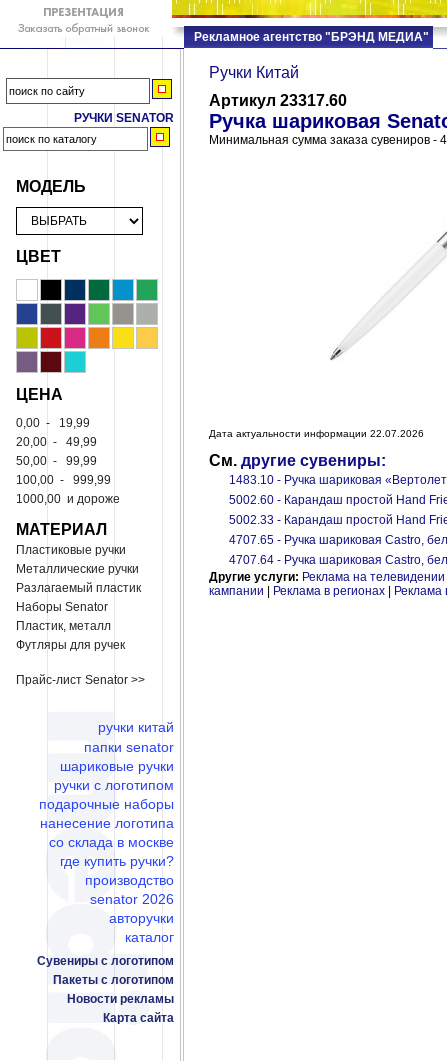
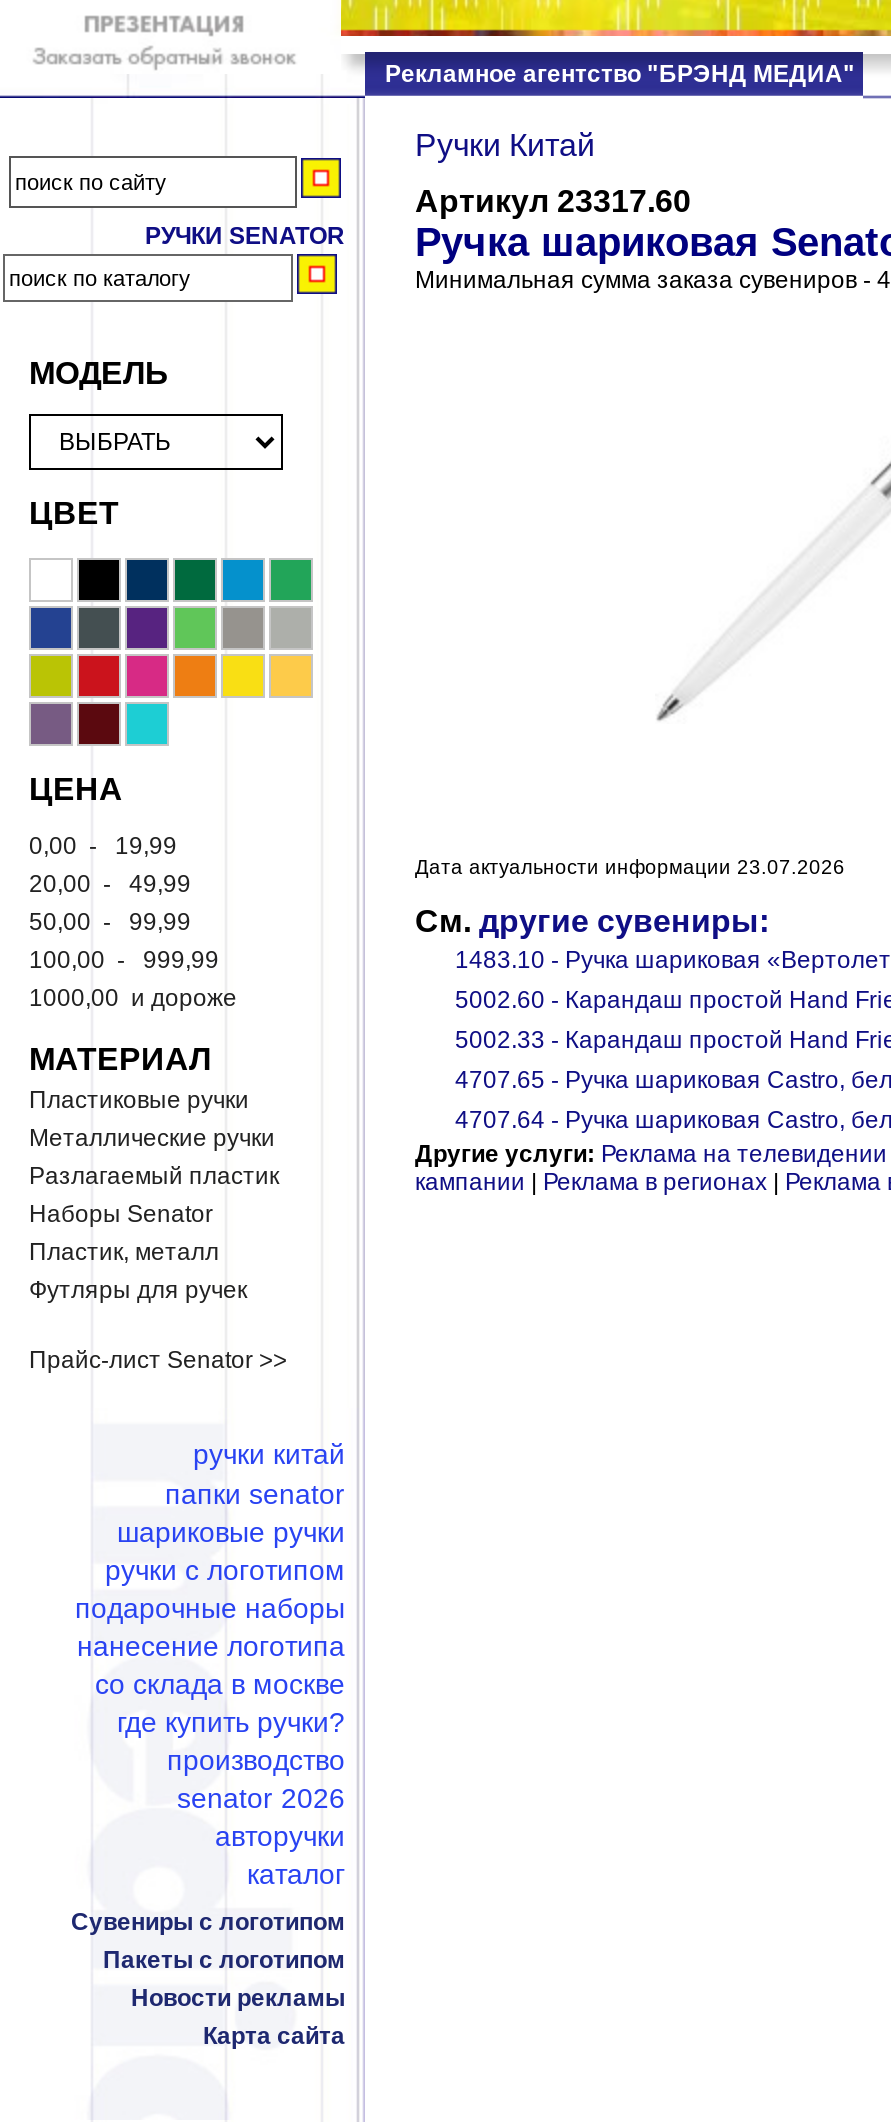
- Дата актуальности информации 22.07.2026
+ Дата актуальности информации 23.07.2026
